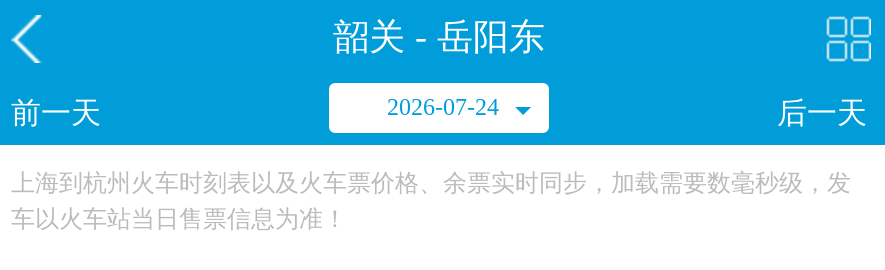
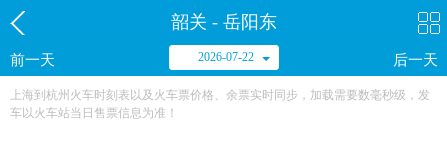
- 2026-07-24
+ 2026-07-22
